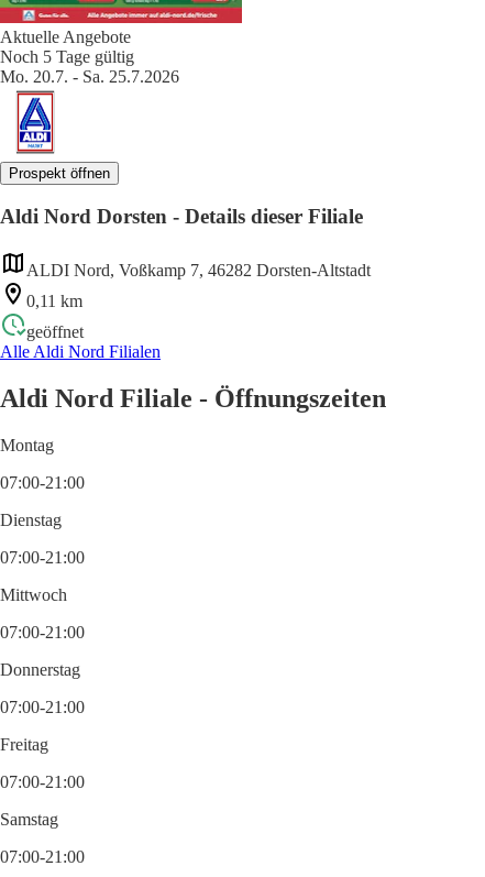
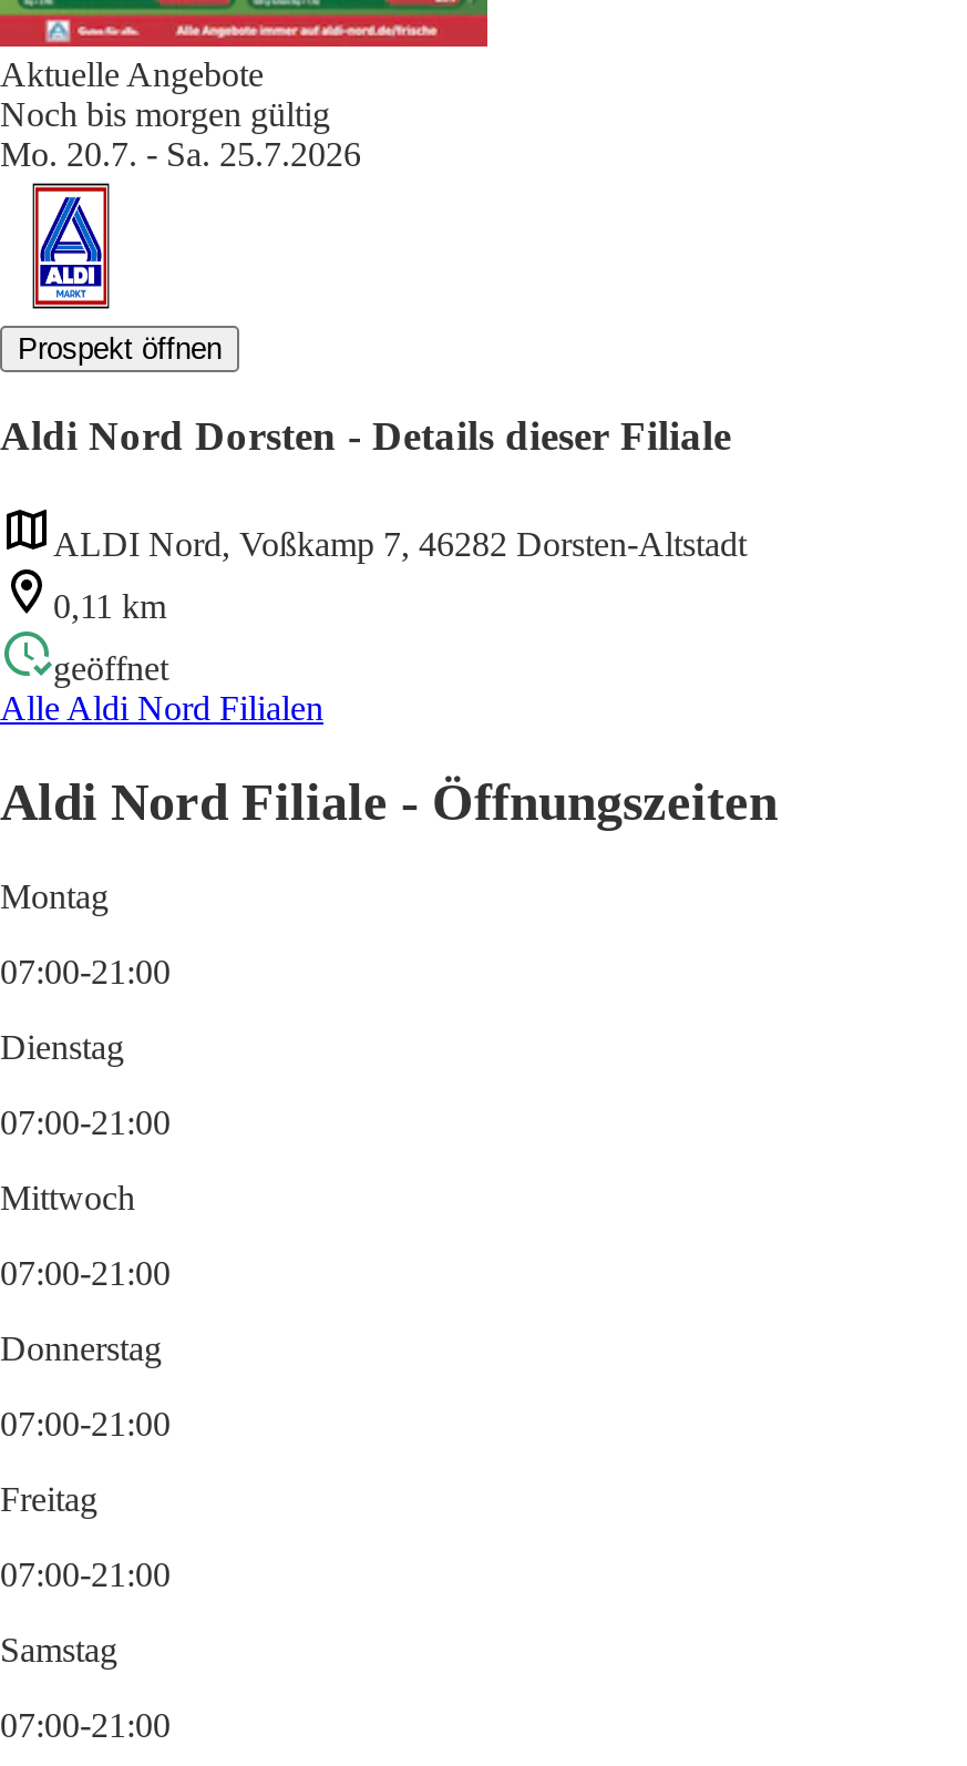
- Noch 5 Tage gültig
+ Noch bis morgen gültig
